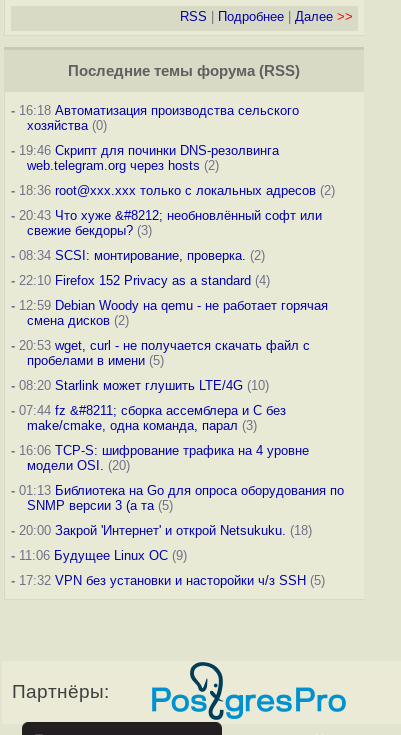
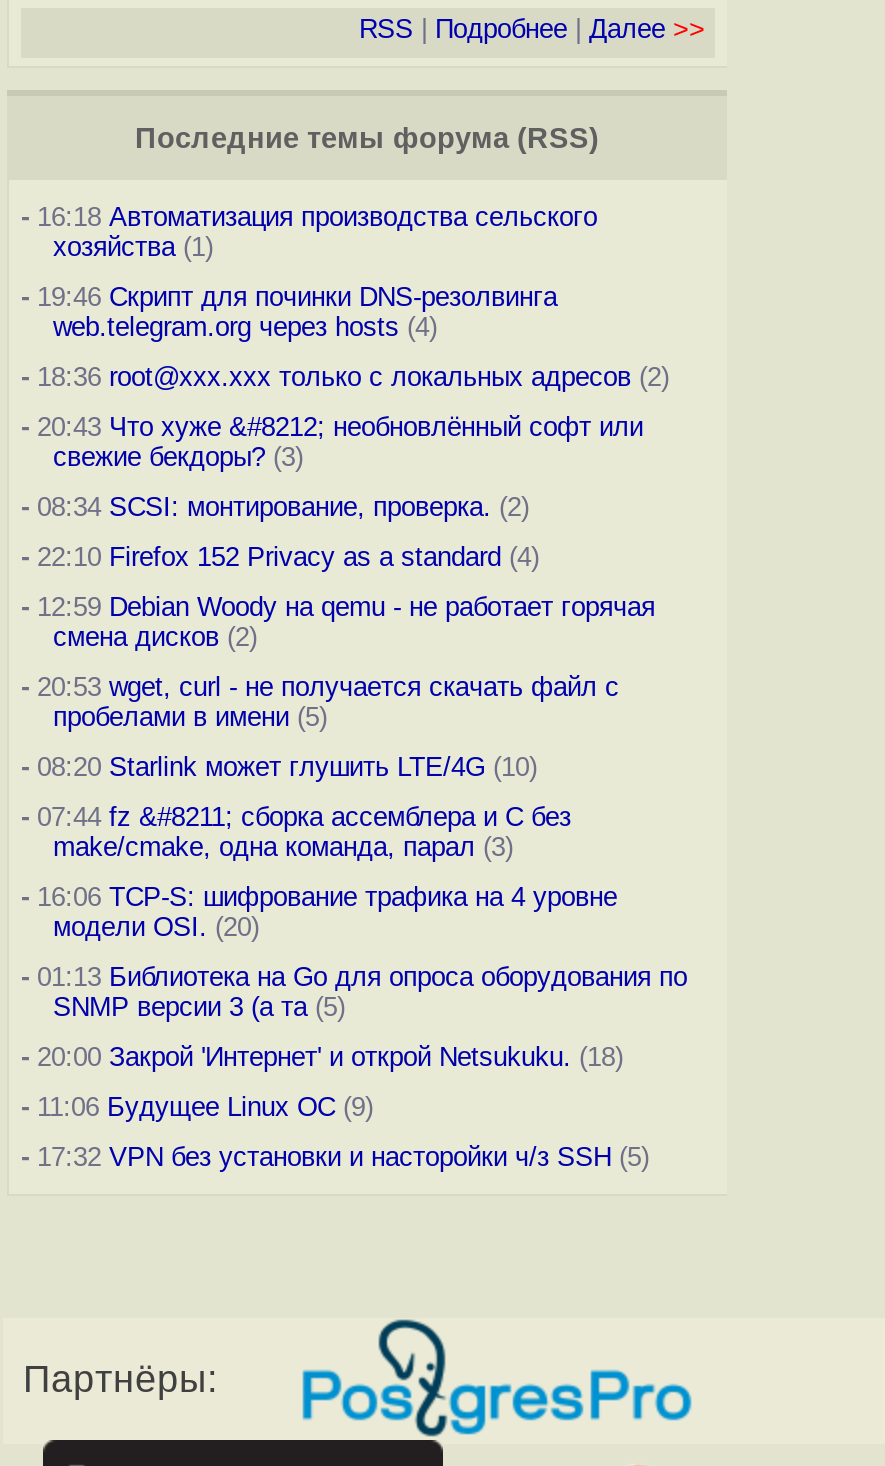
- хозяйства (0)
+ хозяйства (1)

- web.telegram.org через hosts (2)
+ web.telegram.org через hosts (4)
